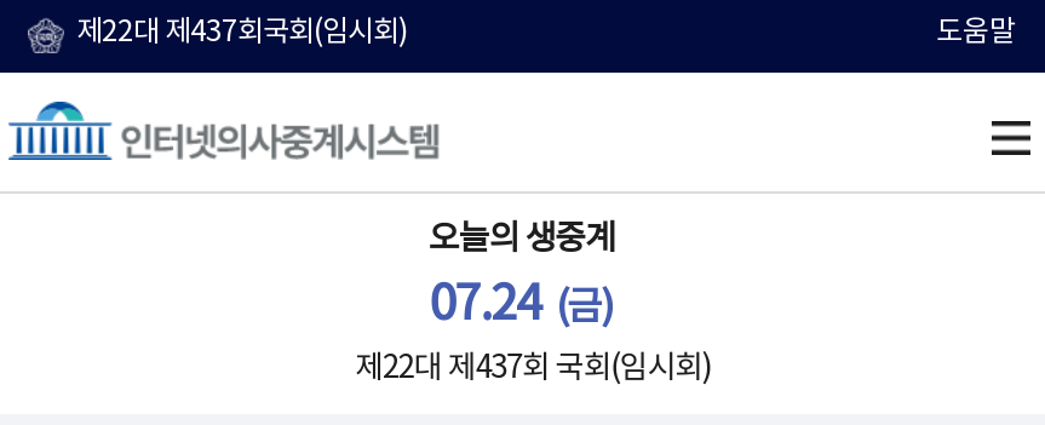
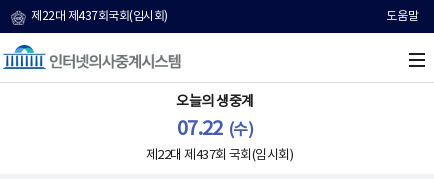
- 07.24 (금)
+ 07.22 (수)
